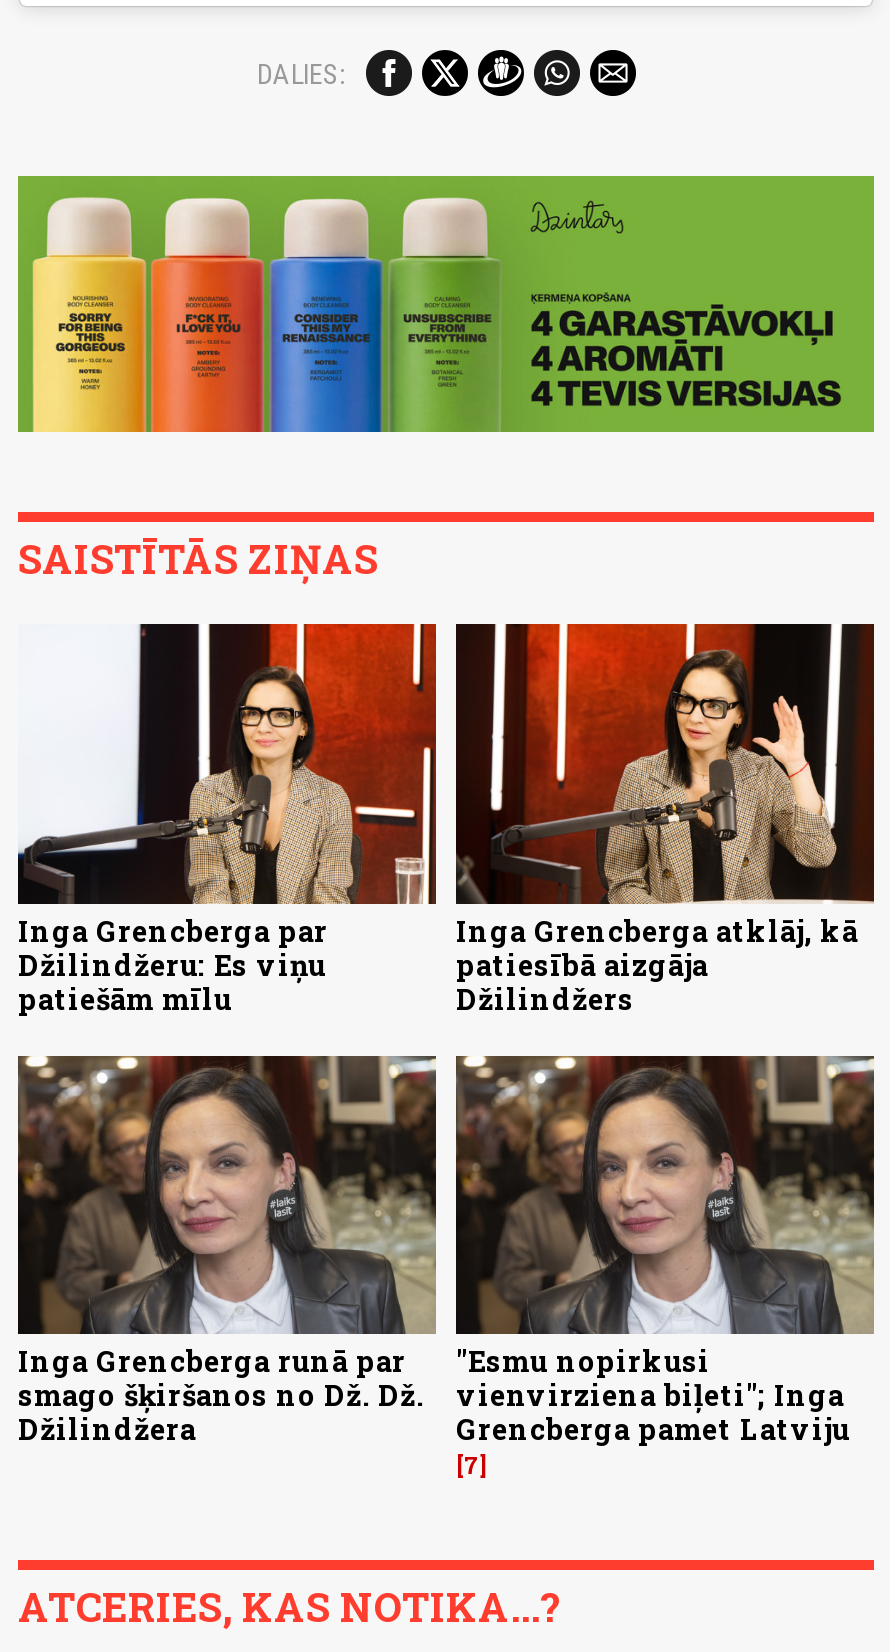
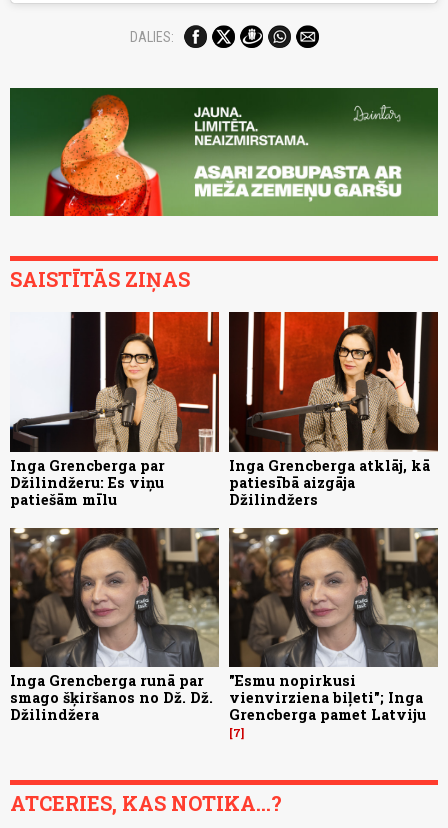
- [image]
+ [image]
